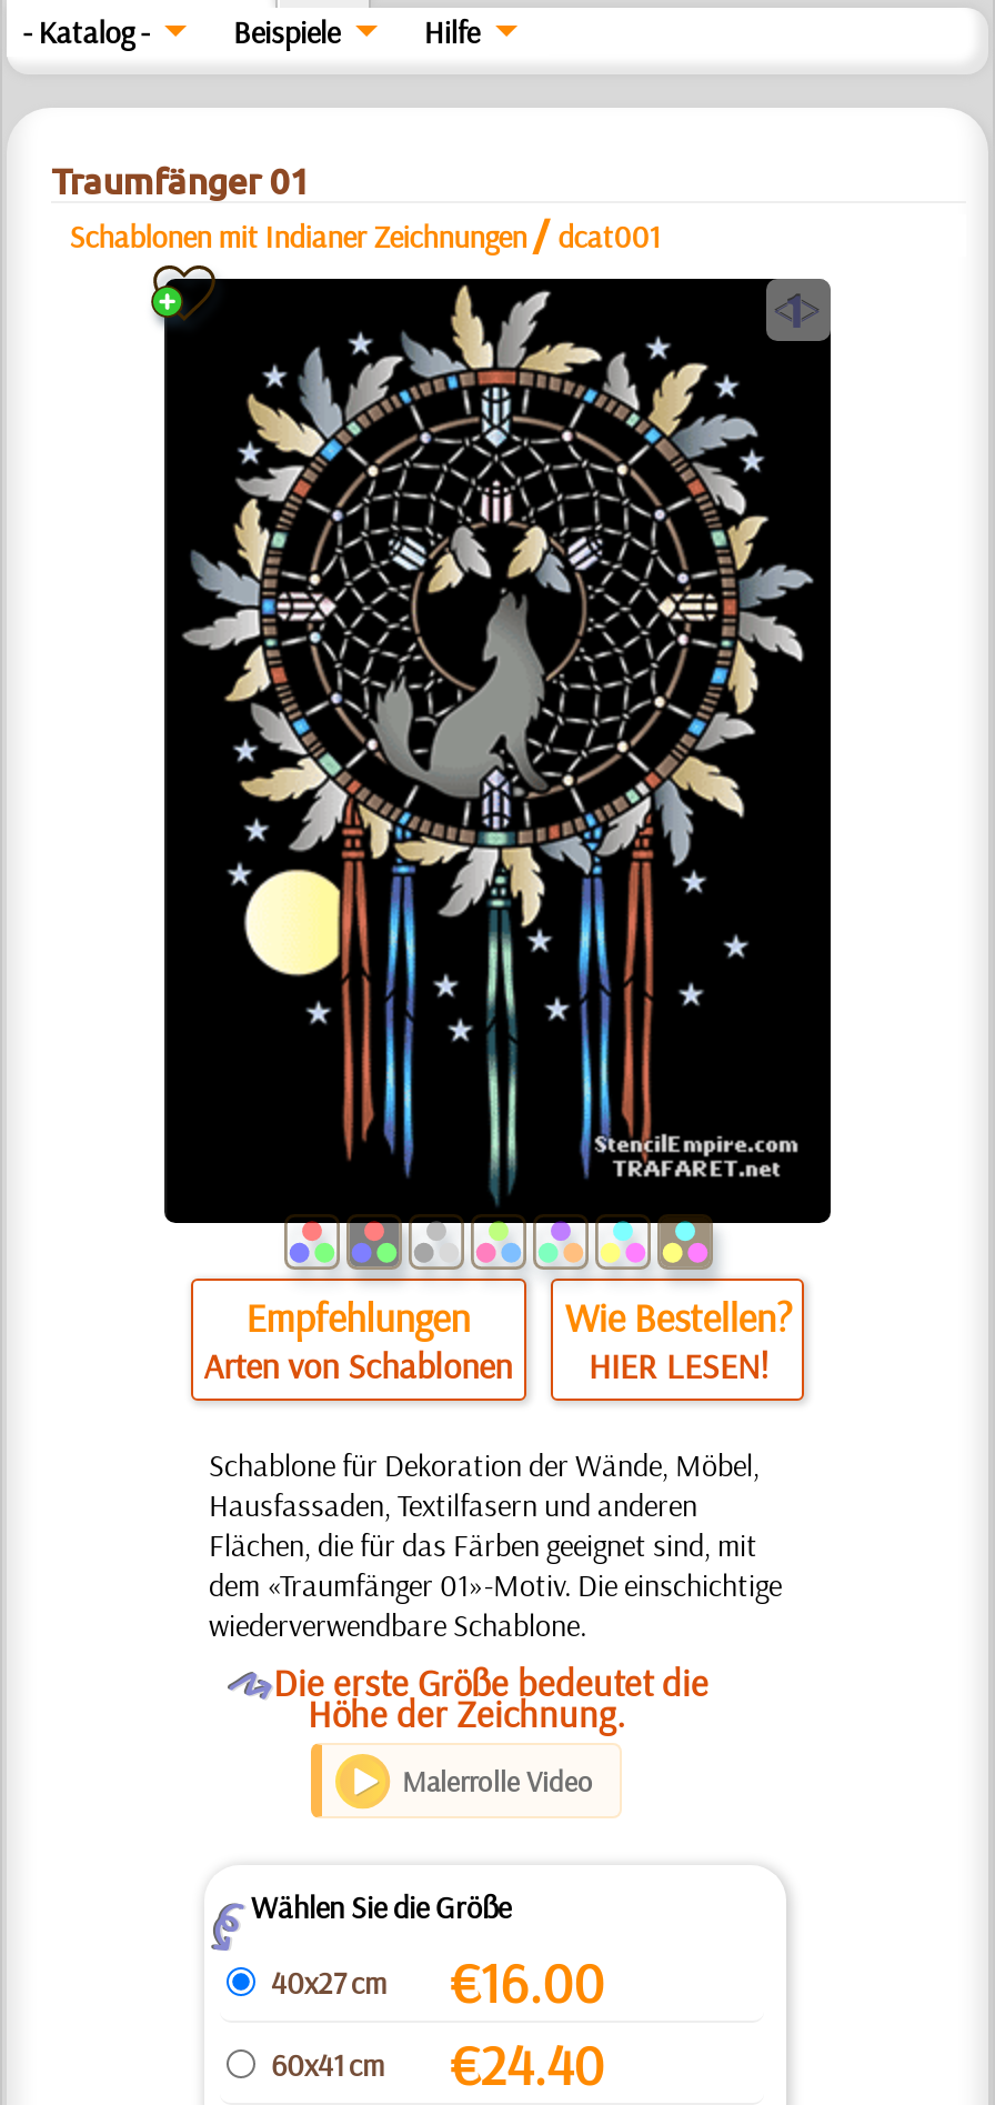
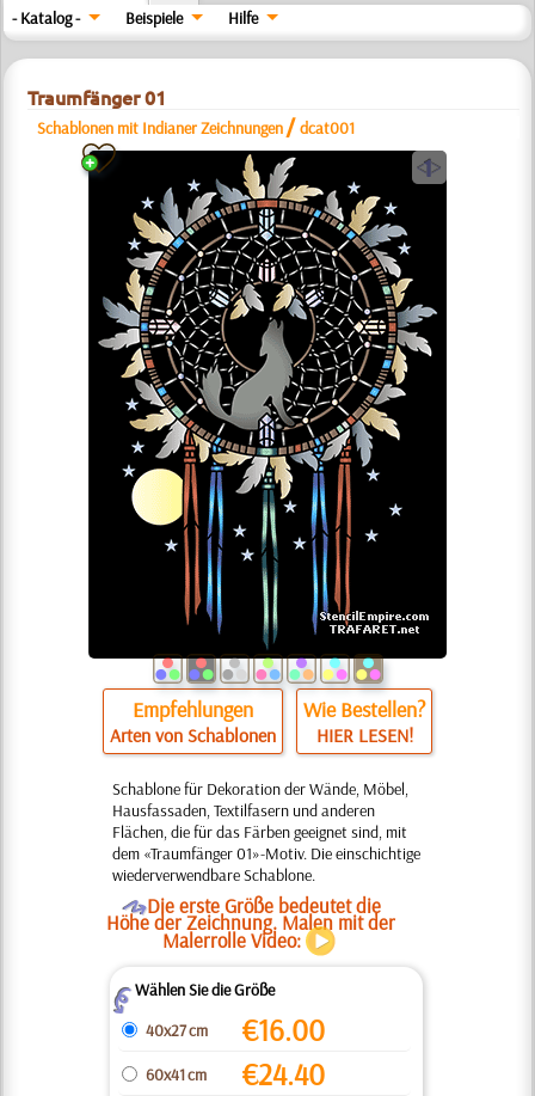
- Höhe der Zeichnung.
- Malerrolle Video
+ Höhe der Zeichnung. Malen mit der
+ Malerrolle Video:
